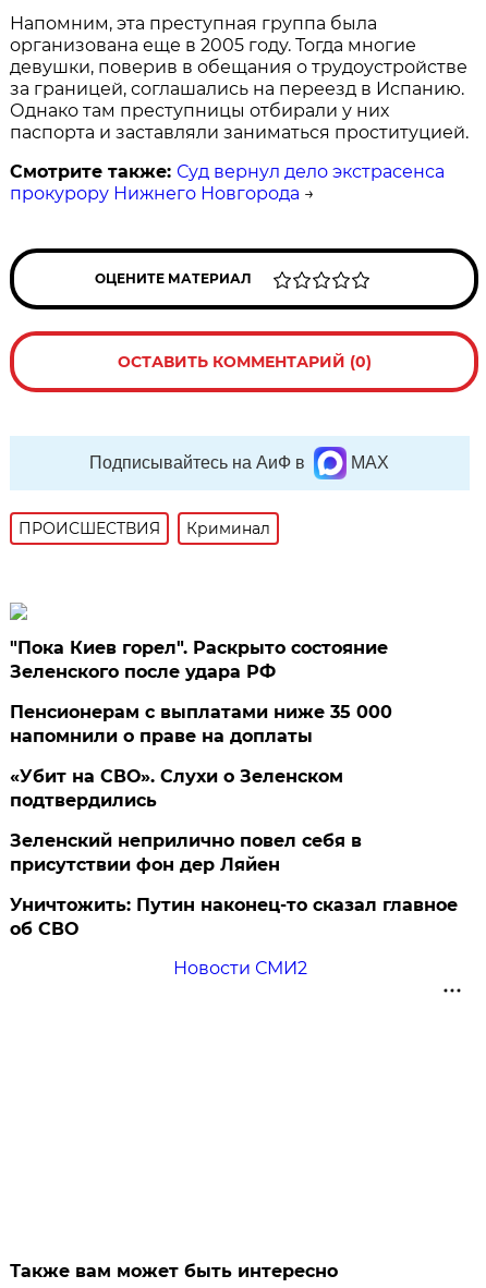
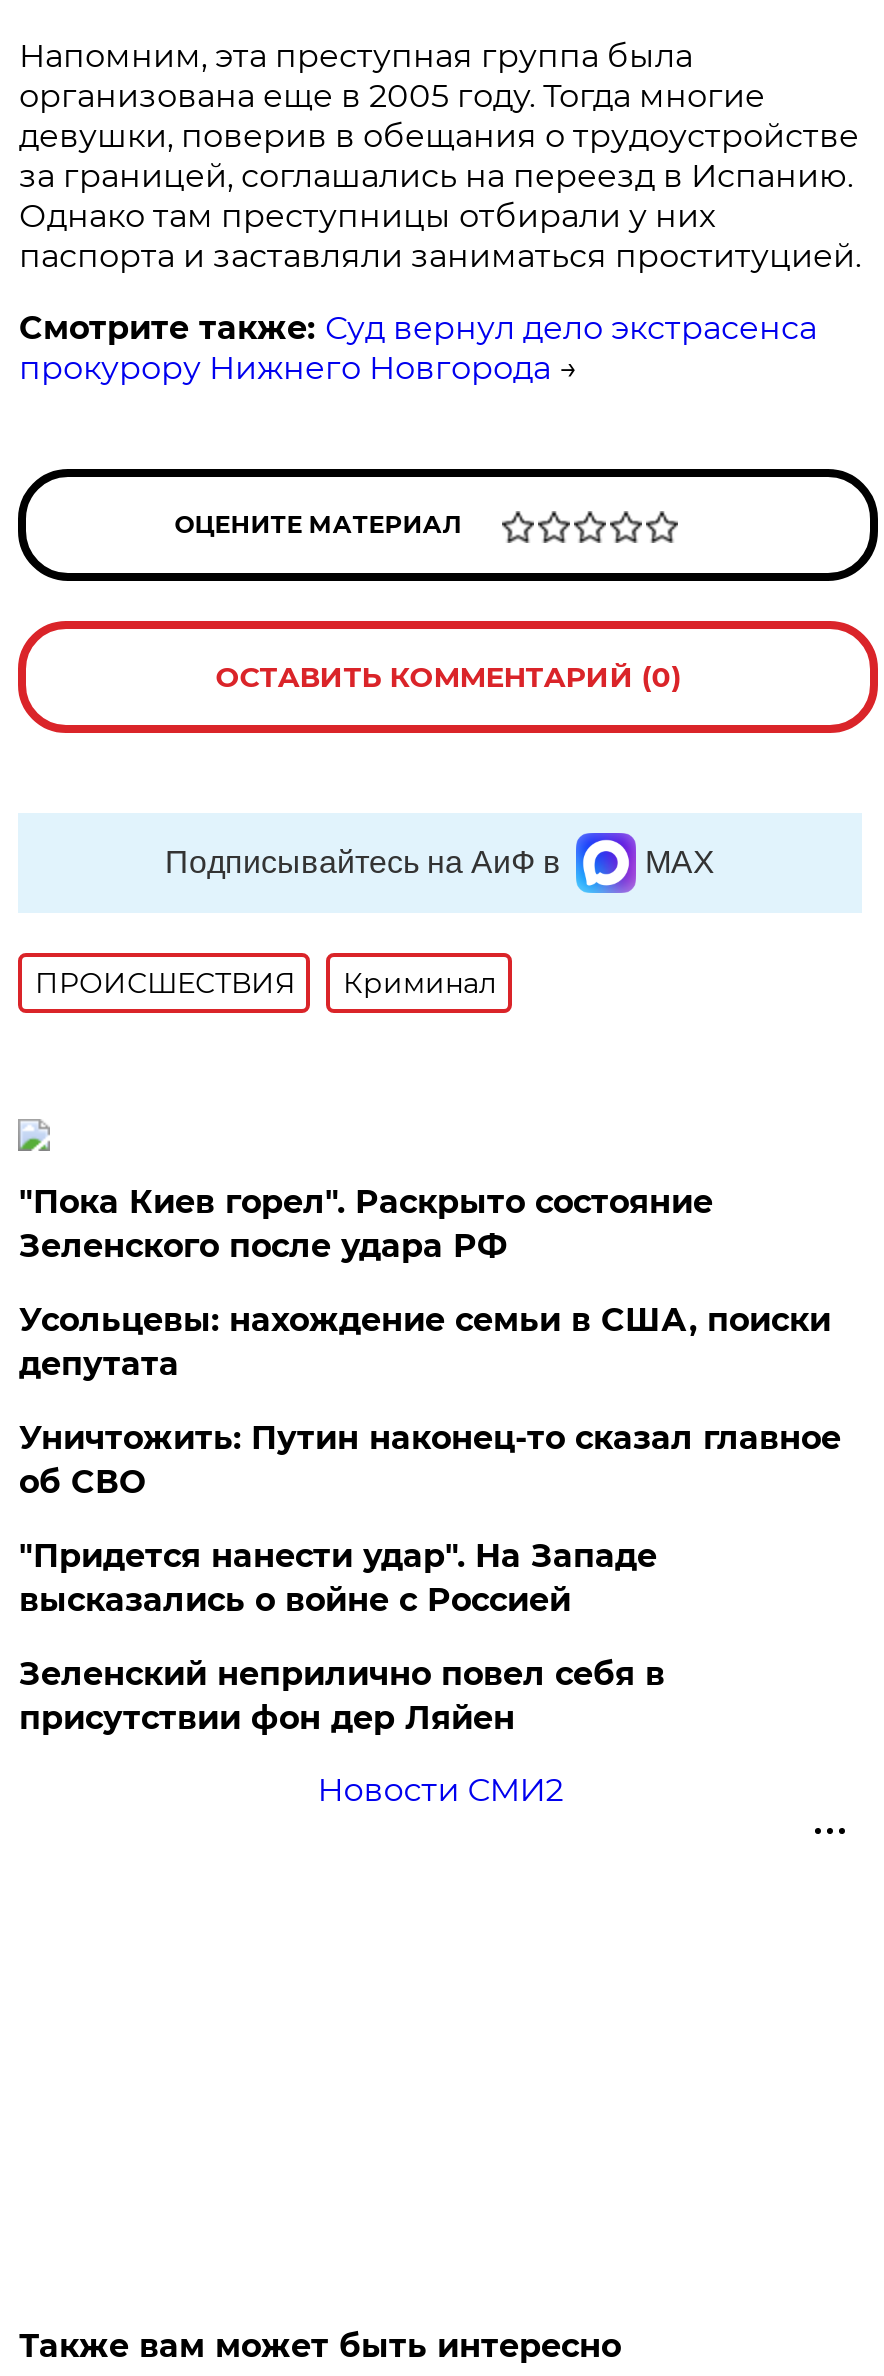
- Пенсионерам с выплатами ниже 35 000
- напомнили о праве на доплаты
- «Убит на СВО». Слухи о Зеленском
- подтвердились
+ Усольцевы: нахождение семьи в США, поиски
+ депутата
+ "Придется нанести удар". На Западе
+ высказались о войне с Россией

moved down: Зеленский неприлично повел cебя в | присутствии фон дер Ляйен

moved up: Уничтожить: Путин наконец-то сказал главное | об СВО
